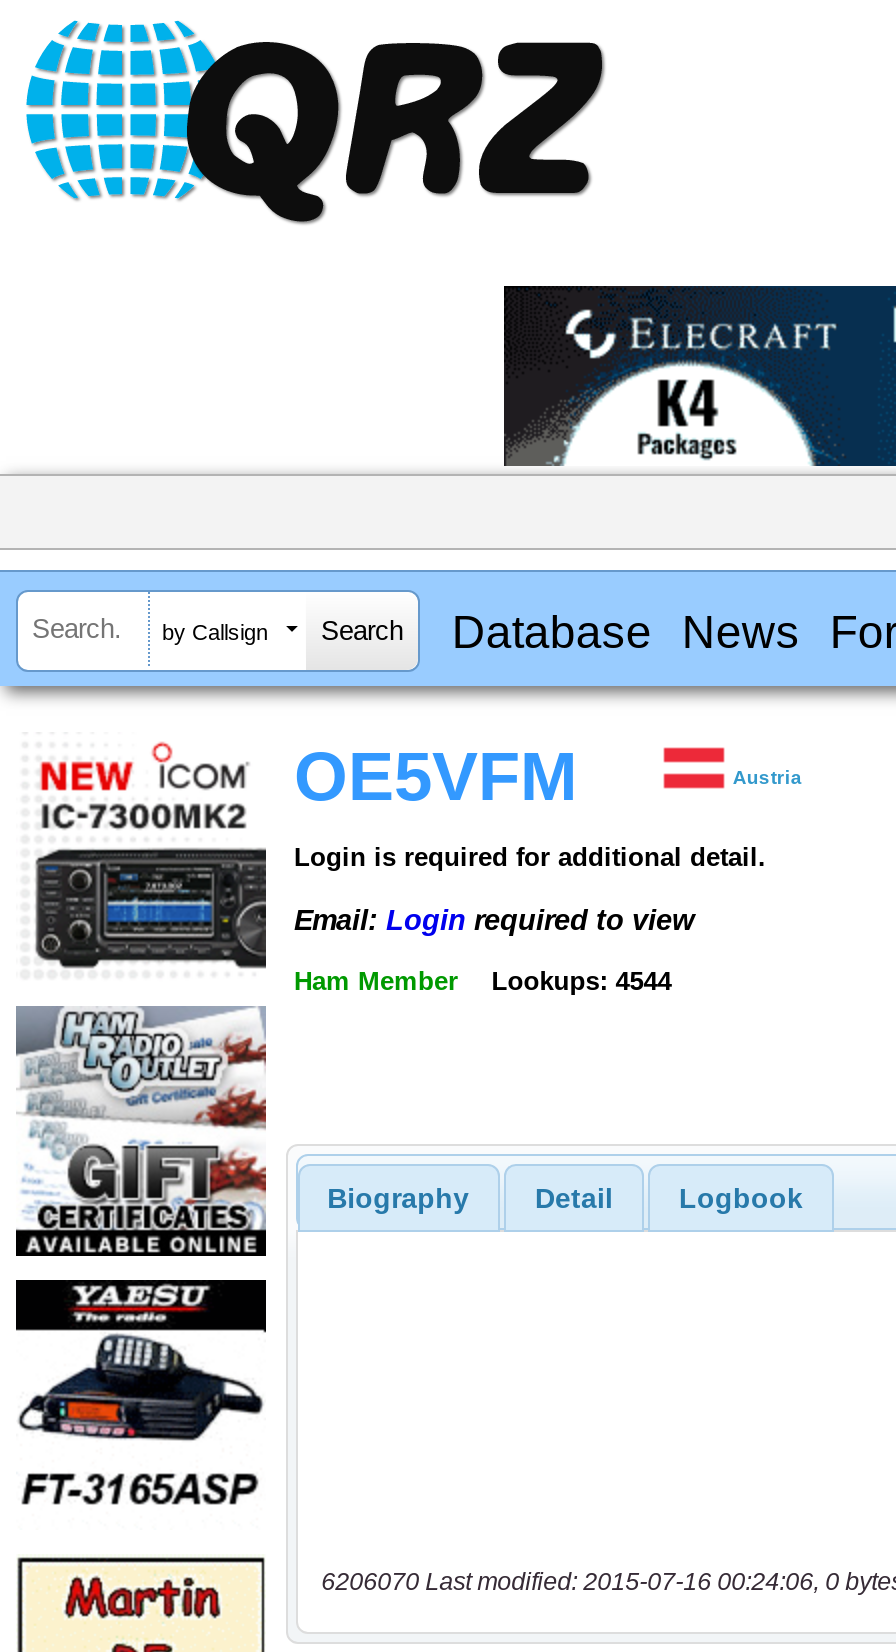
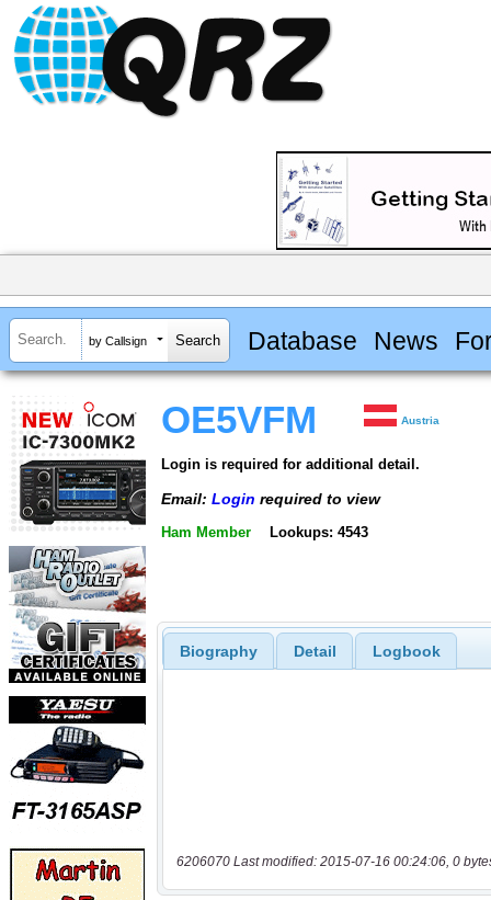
- [image]
+ [image]

- Ham Member Lookups: 4544
+ Ham Member Lookups: 4543
